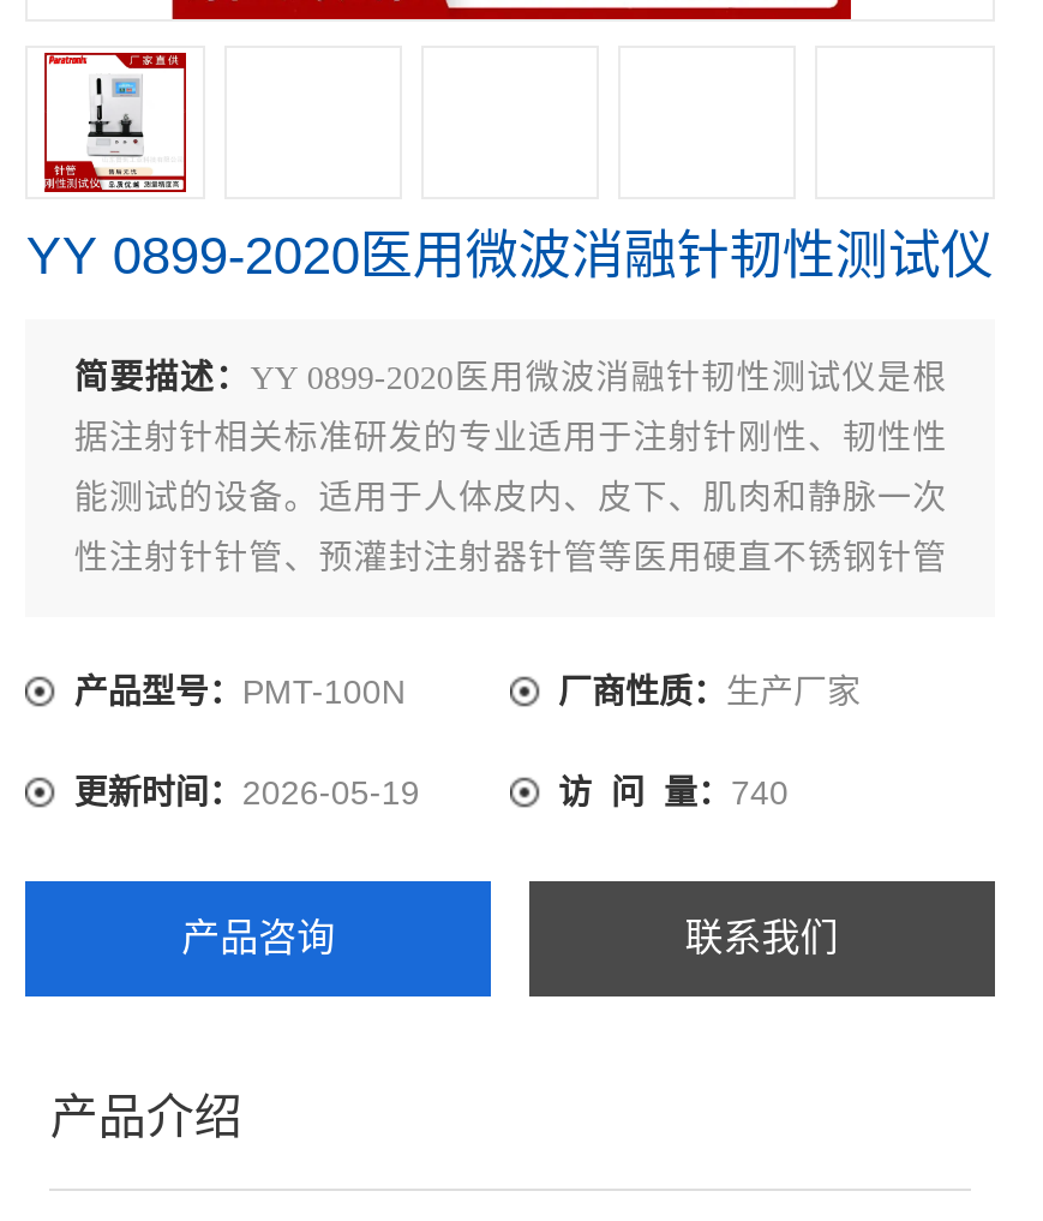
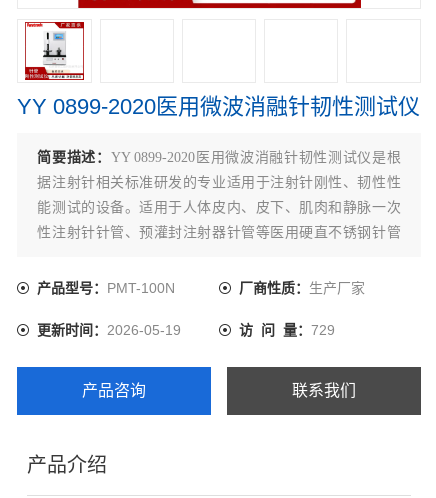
- 访 问 量：740
+ 访 问 量：729
